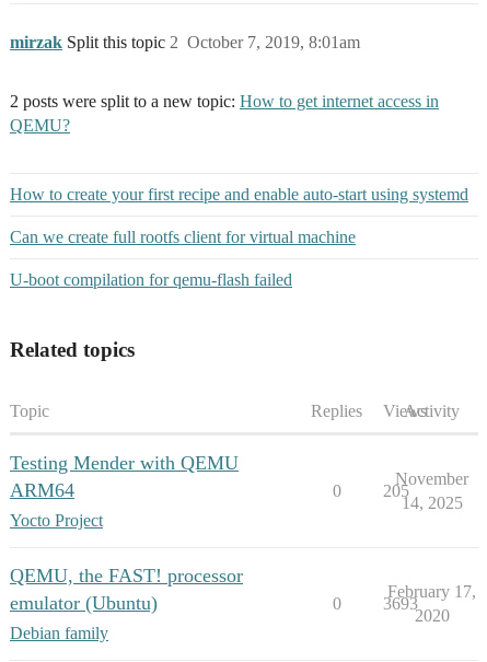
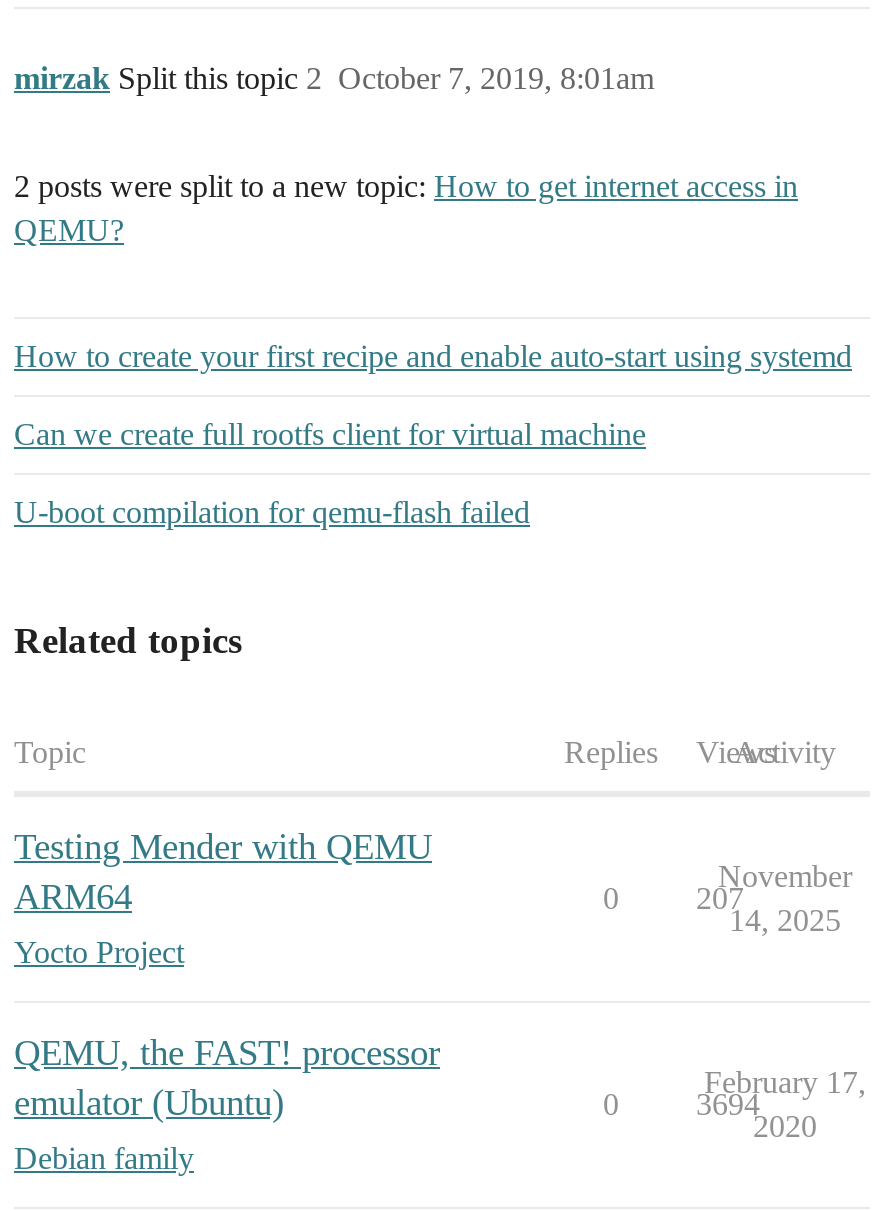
- 205
+ 207

- 3693
+ 3694
